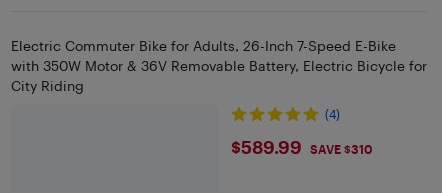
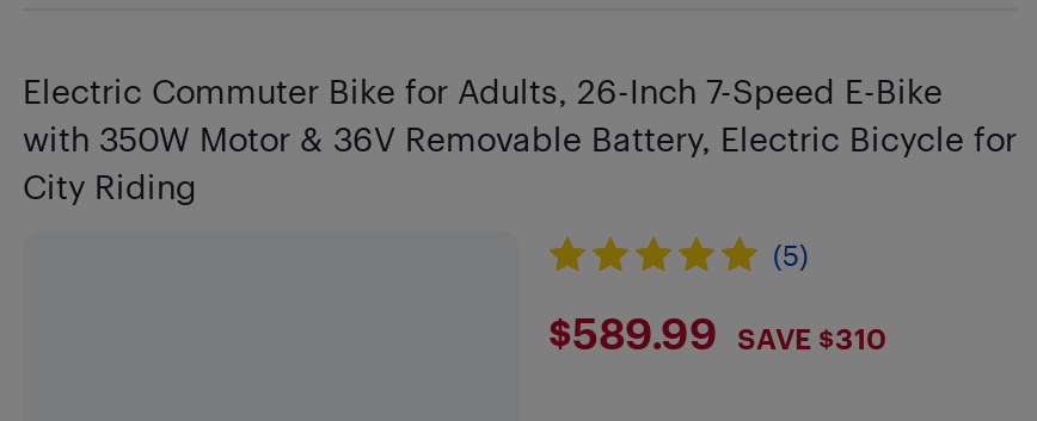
- (4)
+ (5)
